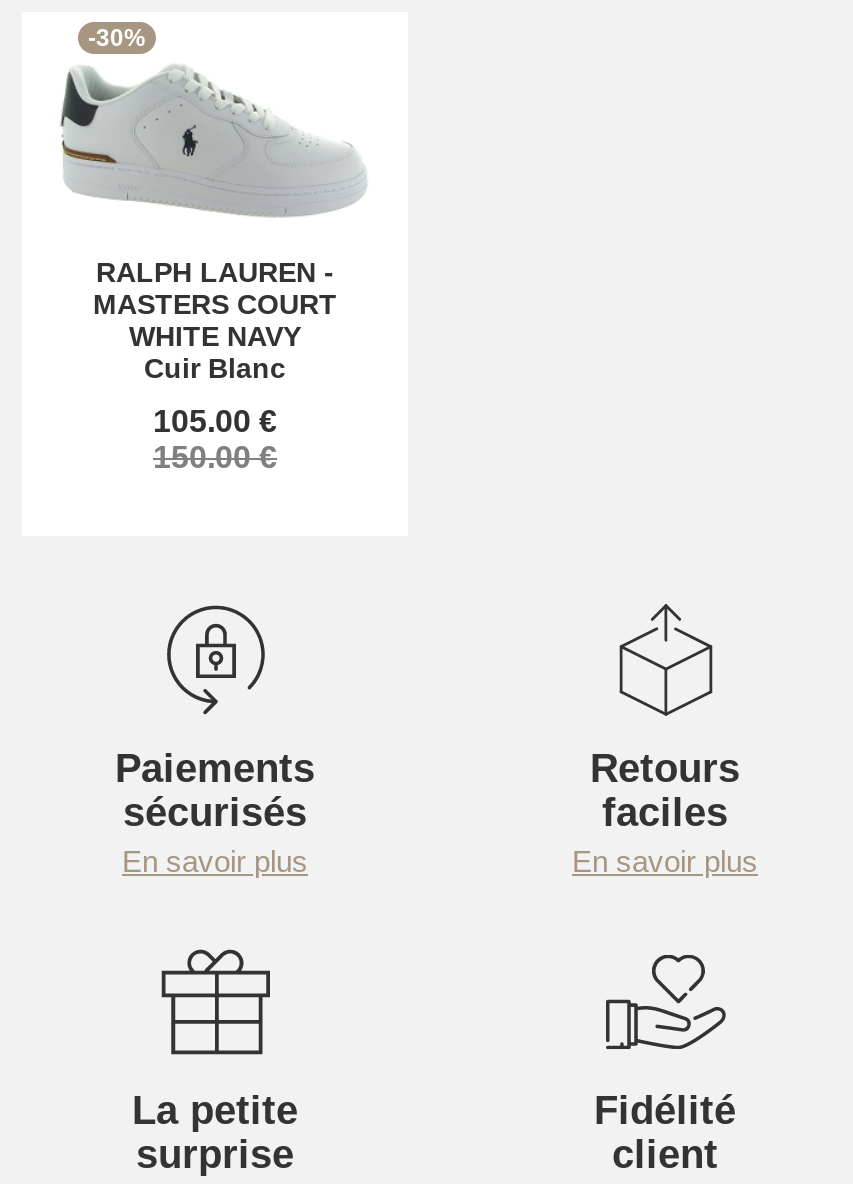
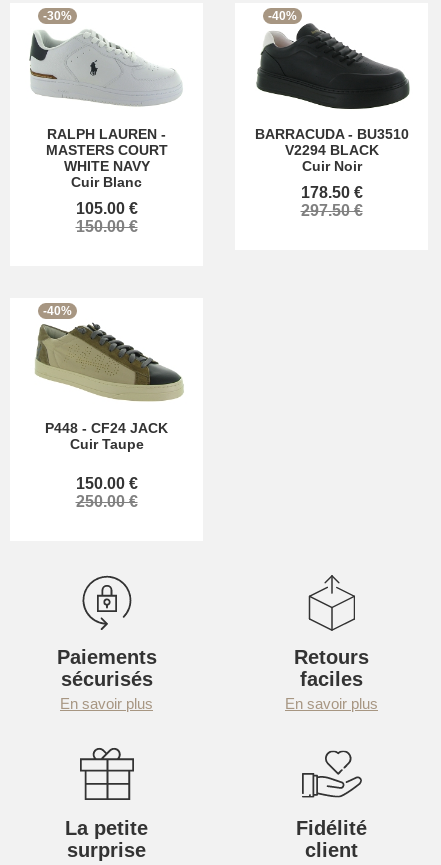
+ [image]
+ BARRACUDA - BU3510
+ V2294 BLACK
+ Cuir Noir
+ 178.50 €
+ 297.50 €

+ -40%

+ [image]
+ -40%

+ P448 - CF24 JACK
+ Cuir Taupe
+ 150.00 €
+ 250.00 €
